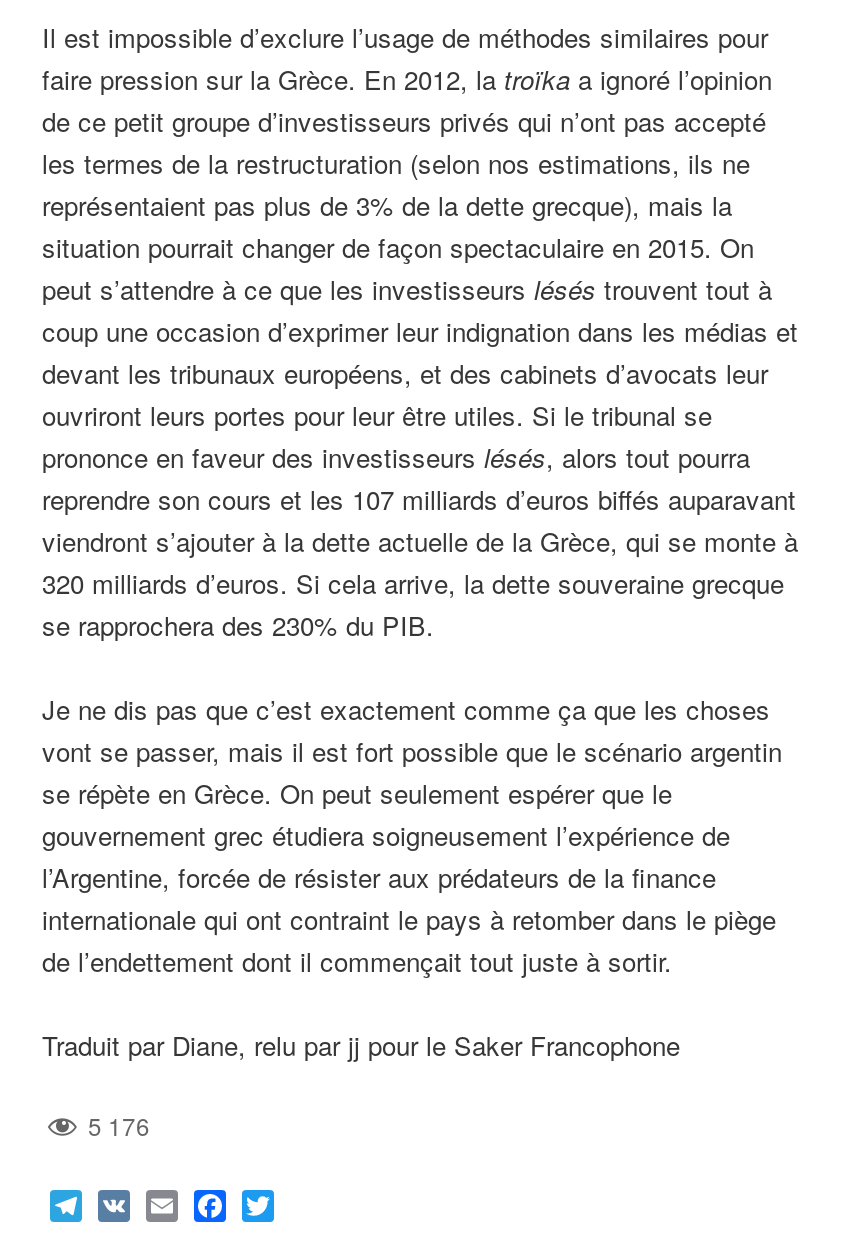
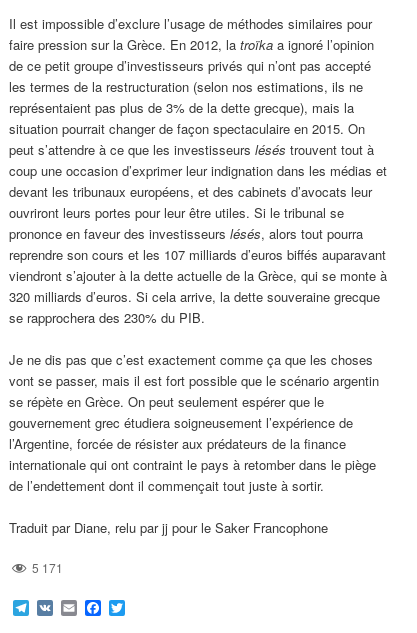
- 5 176
+ 5 171
